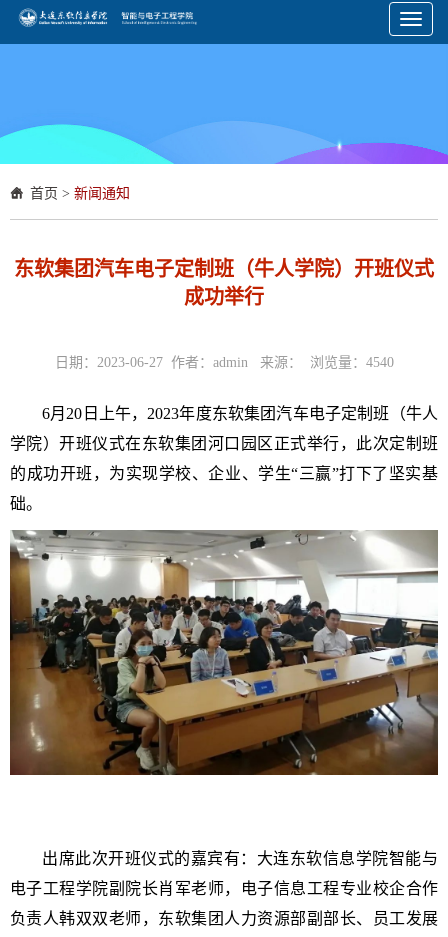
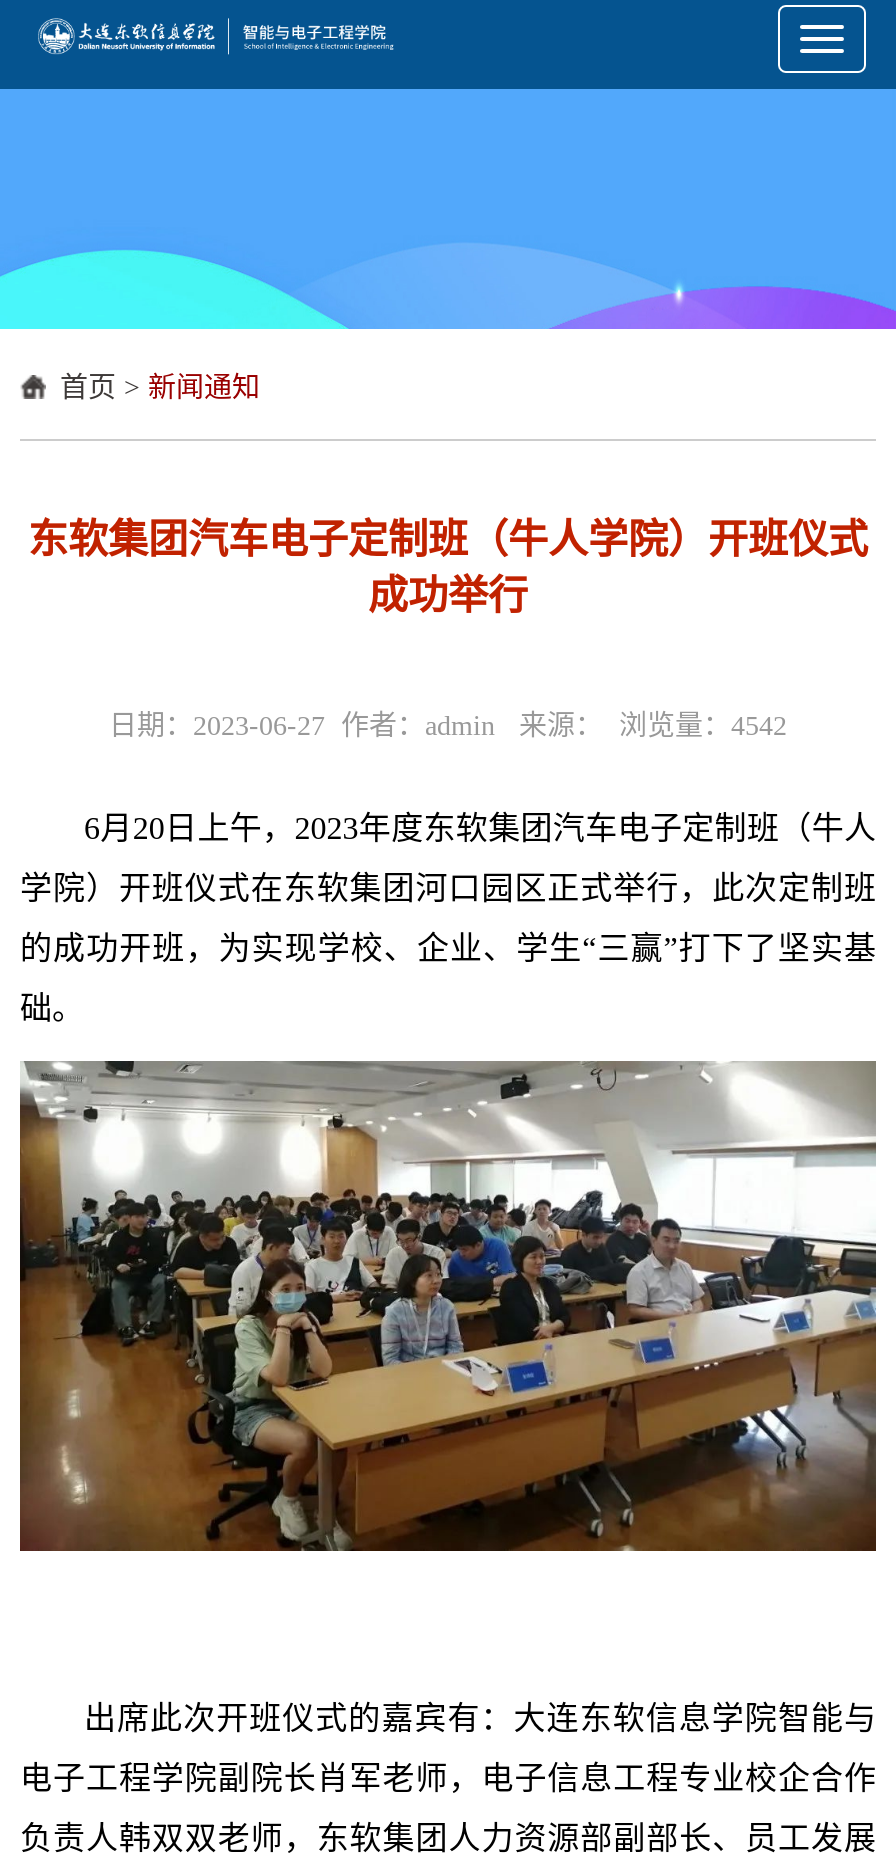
- 日期：2023-06-27 作者：admin 来源： 浏览量：4540
+ 日期：2023-06-27 作者：admin 来源： 浏览量：4542
